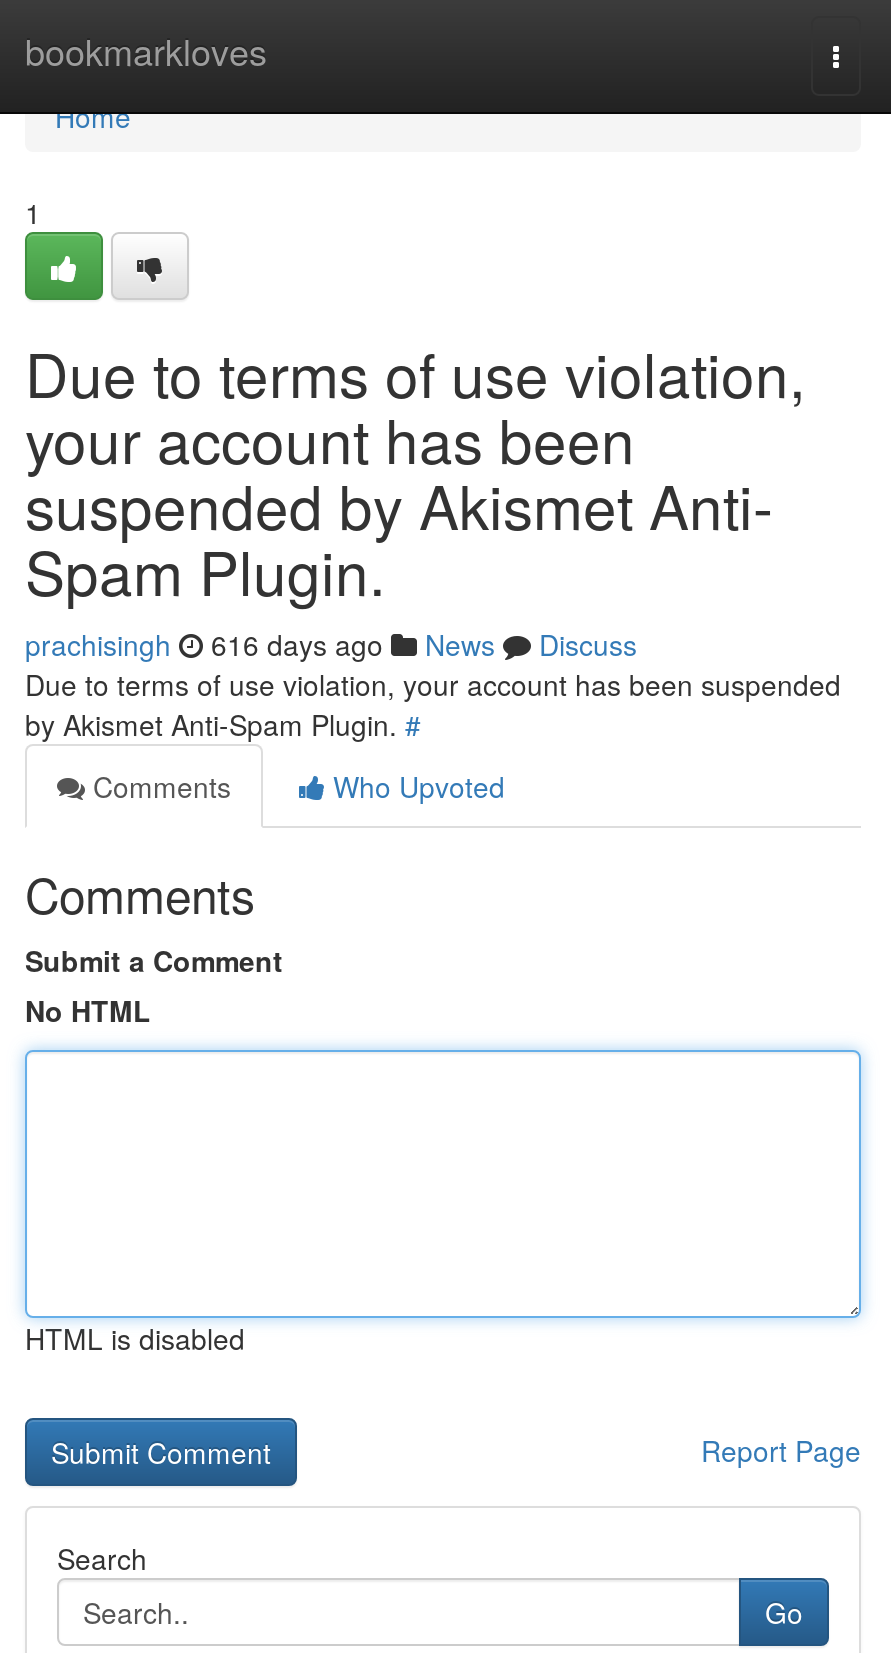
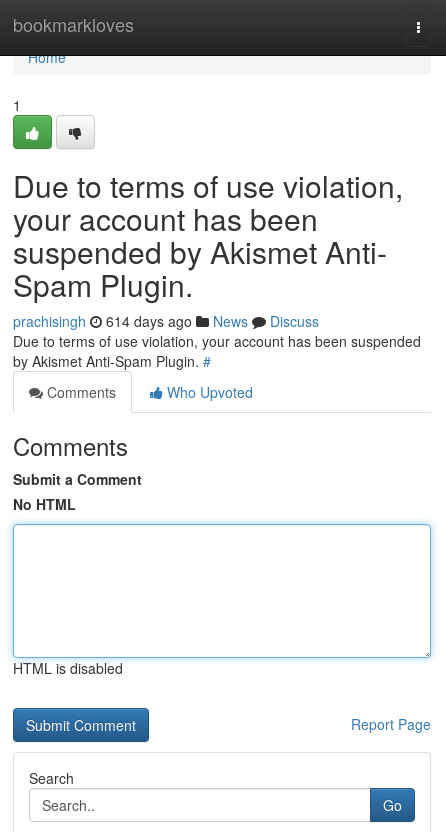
- prachisingh 616 days ago News Discuss
+ prachisingh 614 days ago News Discuss
